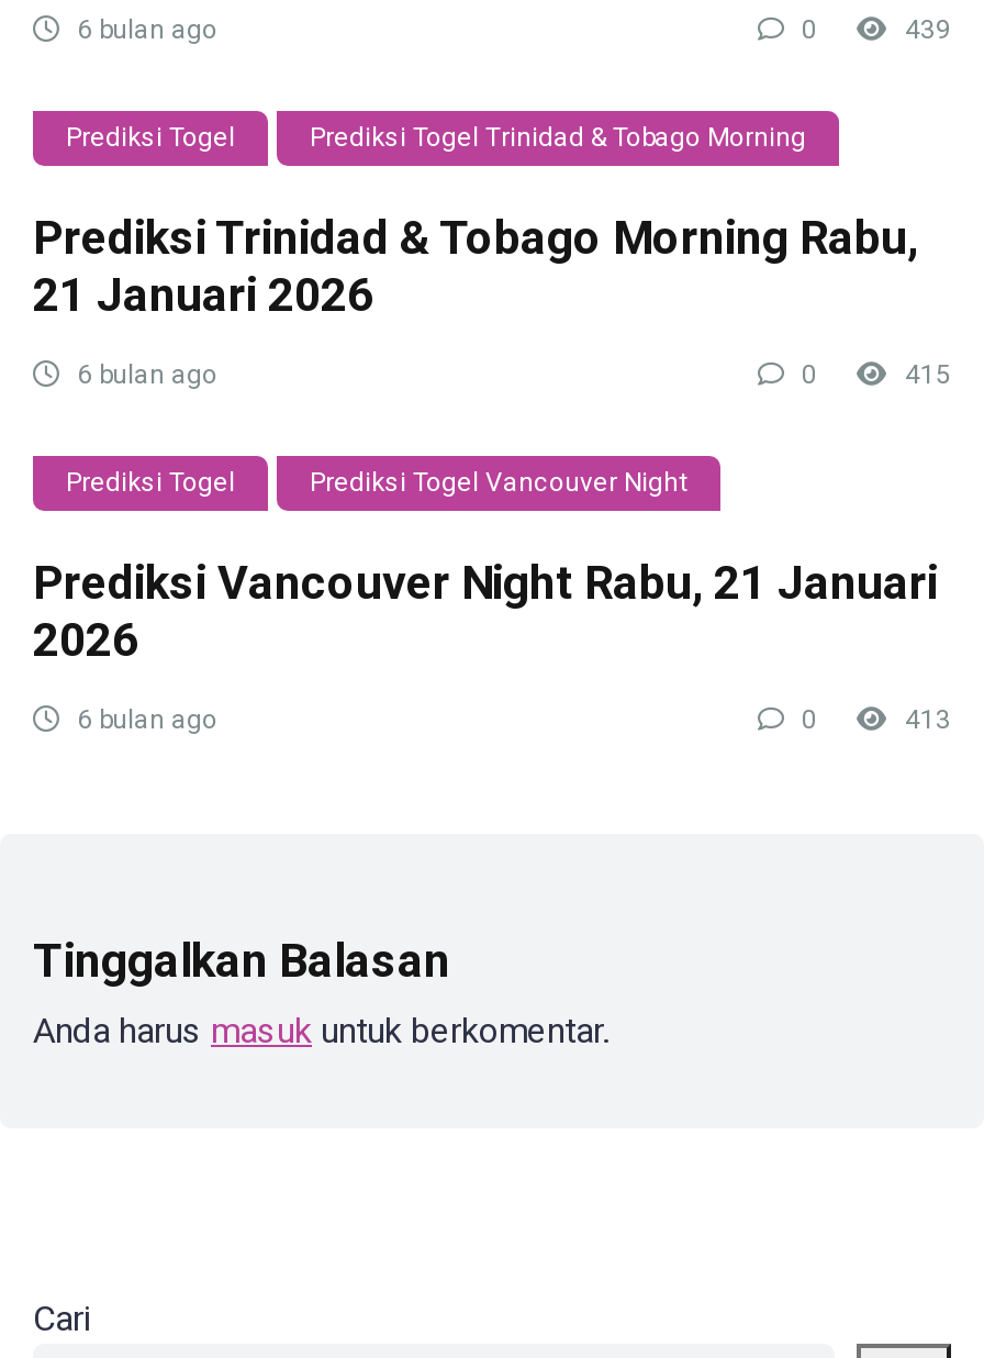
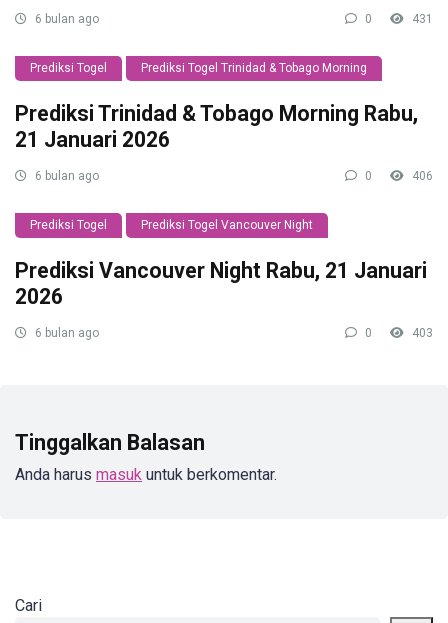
- 439
+ 431

- 415
+ 406

- 413
+ 403
